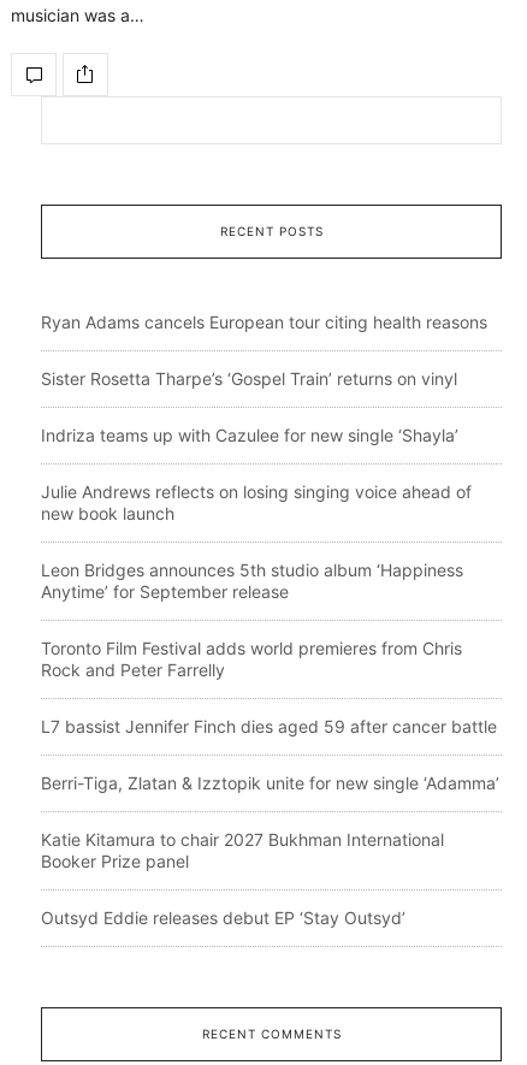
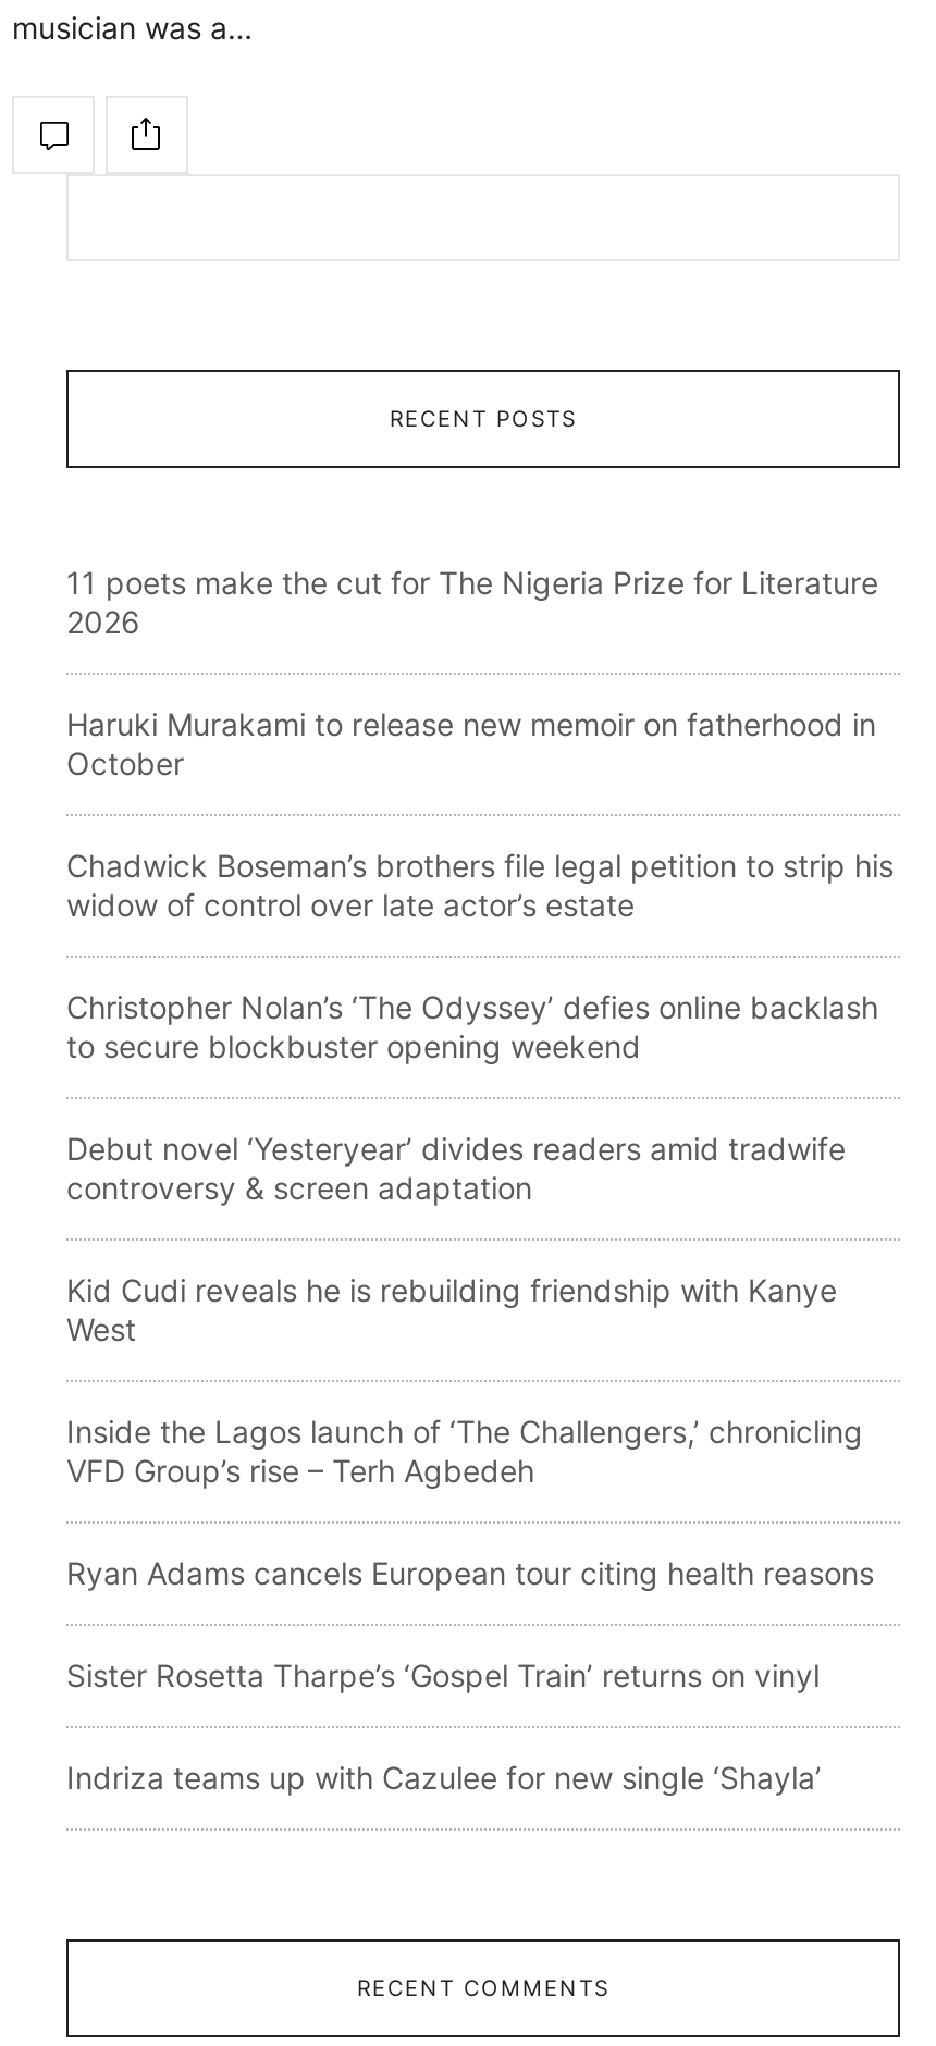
+ 11 poets make the cut for The Nigeria Prize for Literature
+ 2026
+ Haruki Murakami to release new memoir on fatherhood in
+ October
+ Chadwick Boseman’s brothers file legal petition to strip his
+ widow of control over late actor’s estate
+ Christopher Nolan’s ‘The Odyssey’ defies online backlash
+ to secure blockbuster opening weekend
+ Debut novel ‘Yesteryear’ divides readers amid tradwife
+ controversy & screen adaptation
+ Kid Cudi reveals he is rebuilding friendship with Kanye
+ West
+ Inside the Lagos launch of ‘The Challengers,’ chronicling
+ VFD Group’s rise – Terh Agbedeh

moved down: Ryan Adams cancels European tour citing health reasons | Sister Rosetta Tharpe’s ‘Gospel Train’ returns on vinyl | Indriza teams up with Cazulee for new single ‘Shayla’

- Julie Andrews reflects on losing singing voice ahead of
- new book launch
- Leon Bridges announces 5th studio album ‘Happiness
- Anytime’ for September release
- Toronto Film Festival adds world premieres from Chris
- Rock and Peter Farrelly
- L7 bassist Jennifer Finch dies aged 59 after cancer battle
- Berri-Tiga, Zlatan & Izztopik unite for new single ‘Adamma’
- Katie Kitamura to chair 2027 Bukhman International
- Booker Prize panel
- Outsyd Eddie releases debut EP ‘Stay Outsyd’
